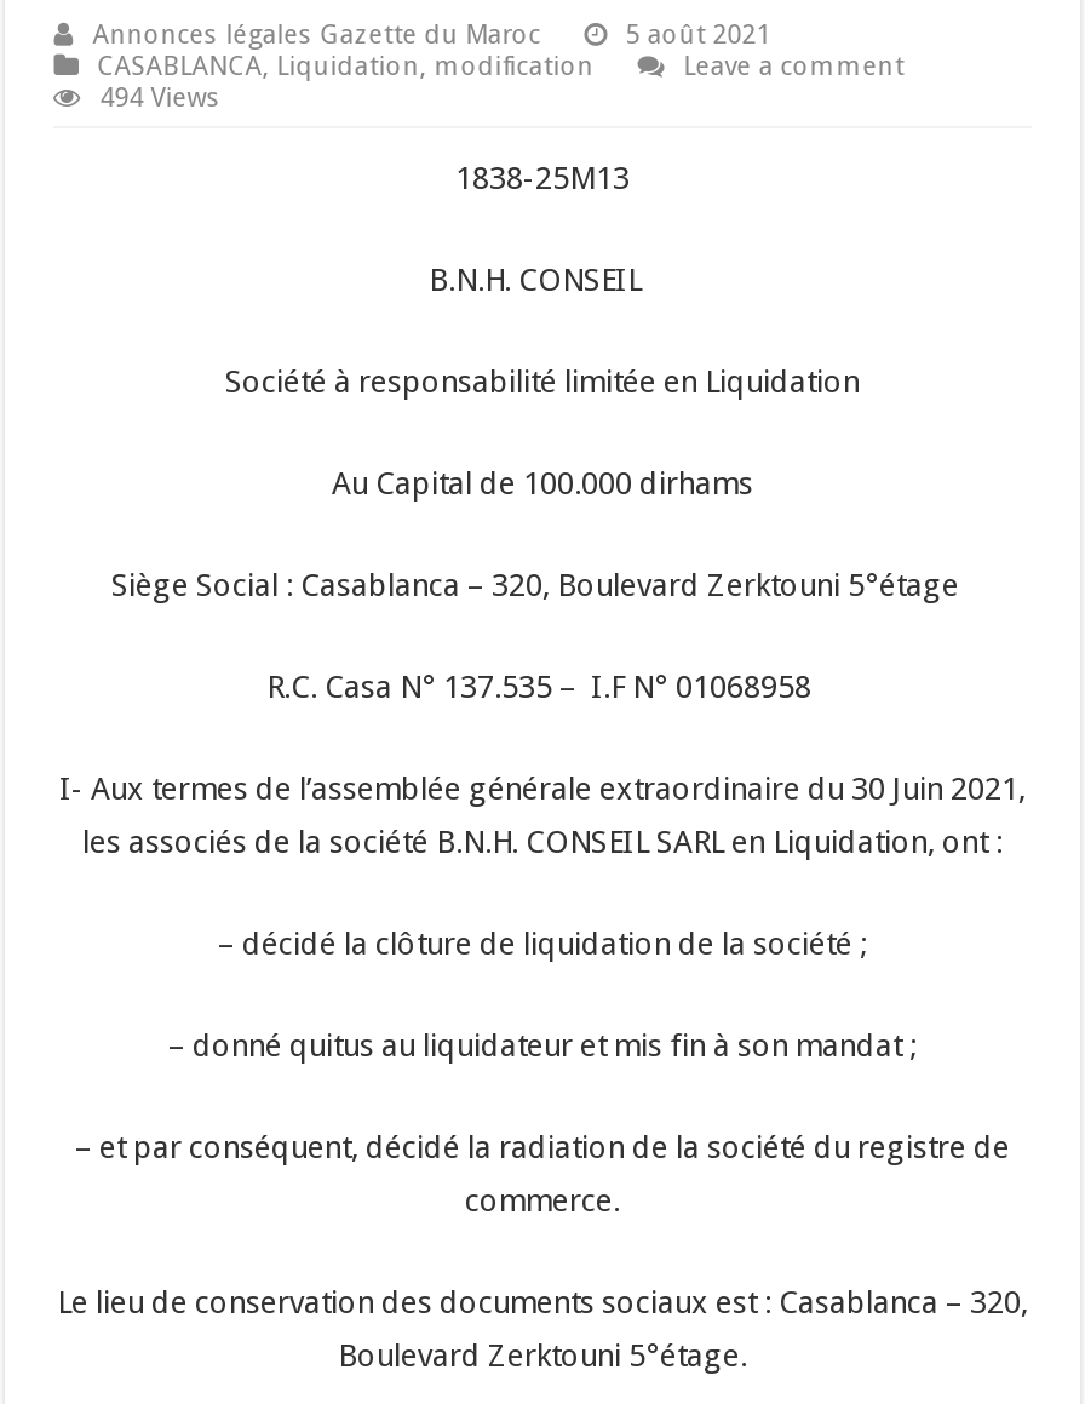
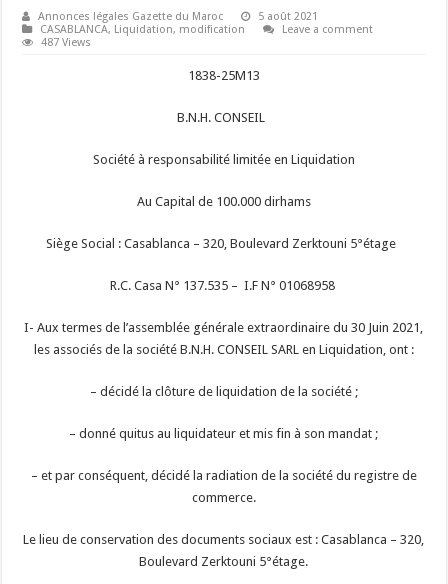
- 494 Views
+ 487 Views
